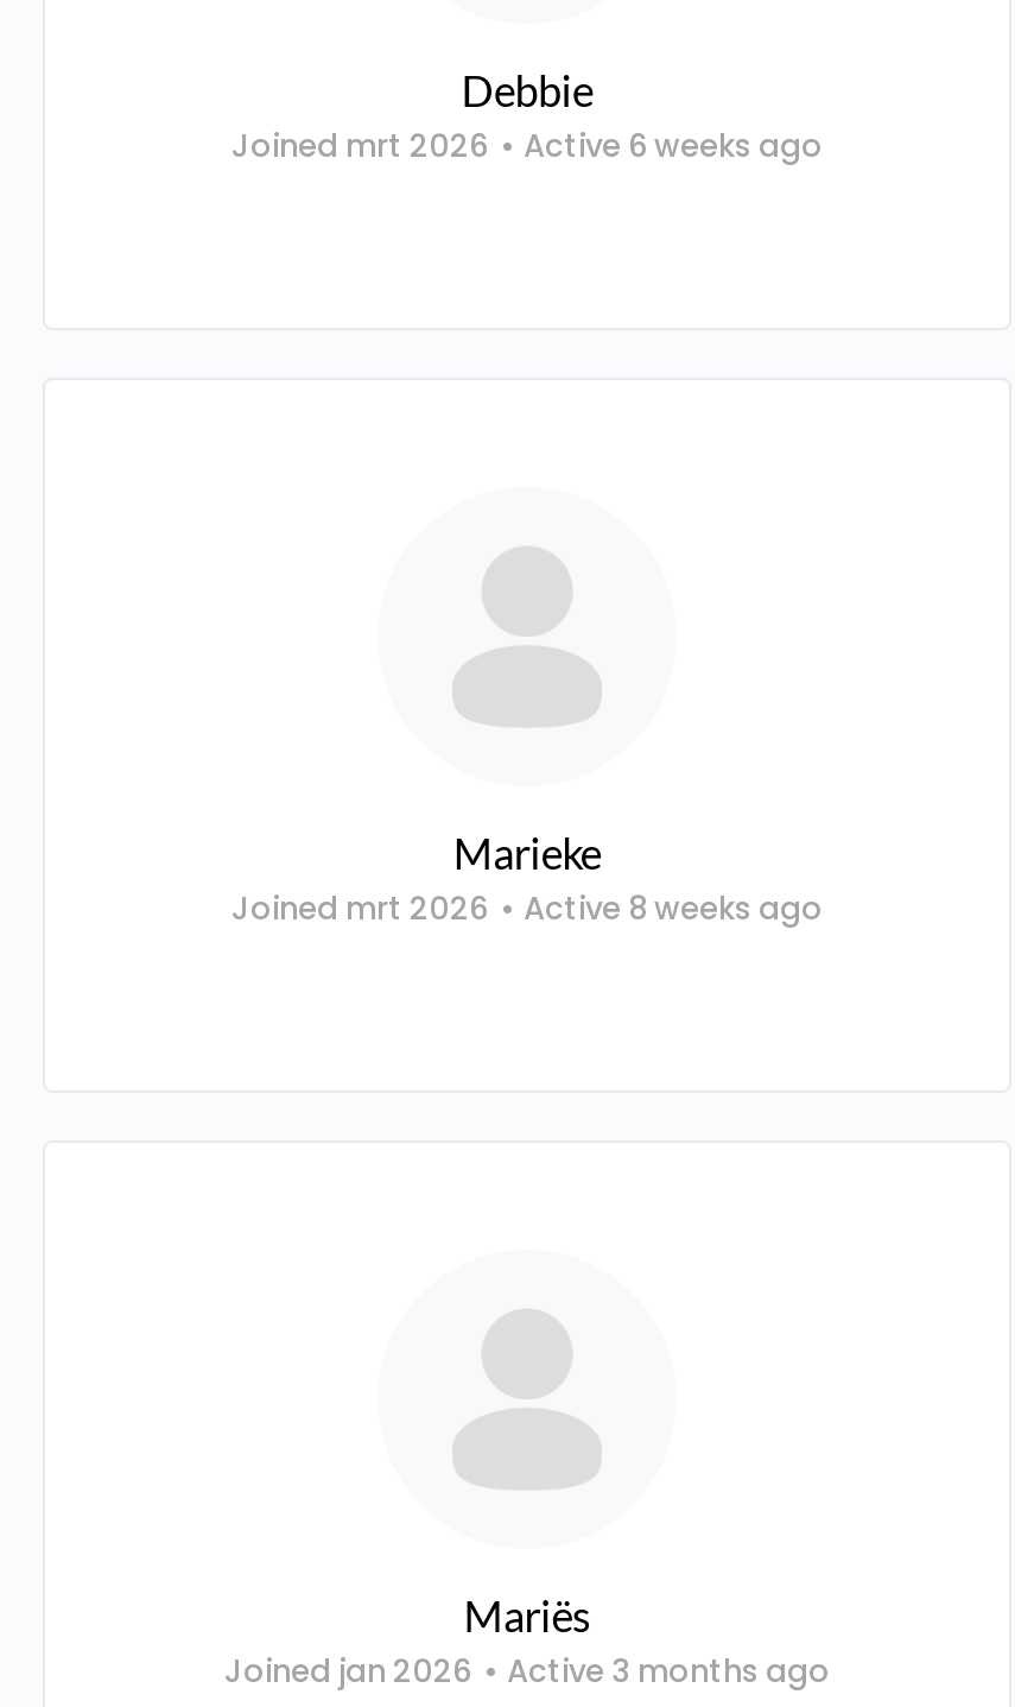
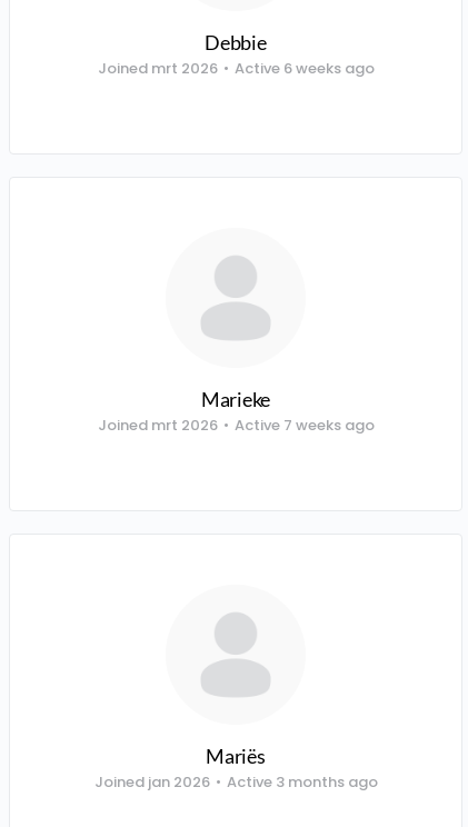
- Joined mrt 2026 • Active 8 weeks ago
+ Joined mrt 2026 • Active 7 weeks ago
